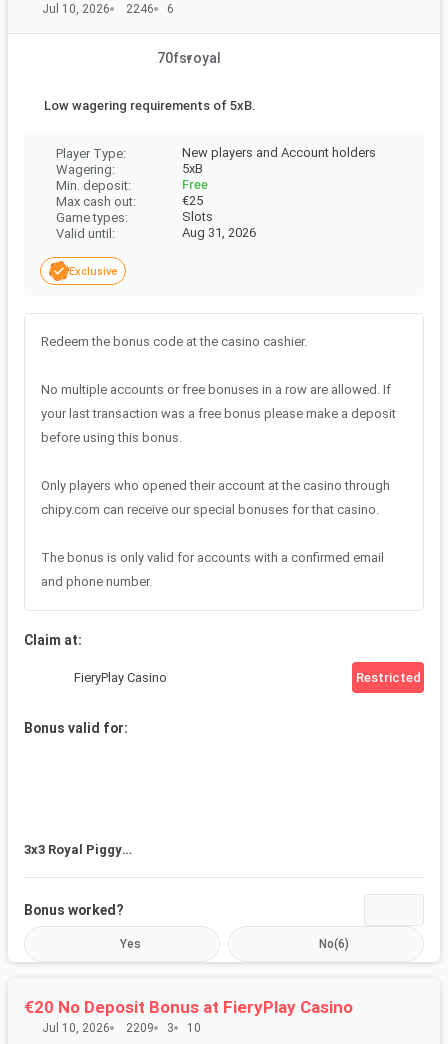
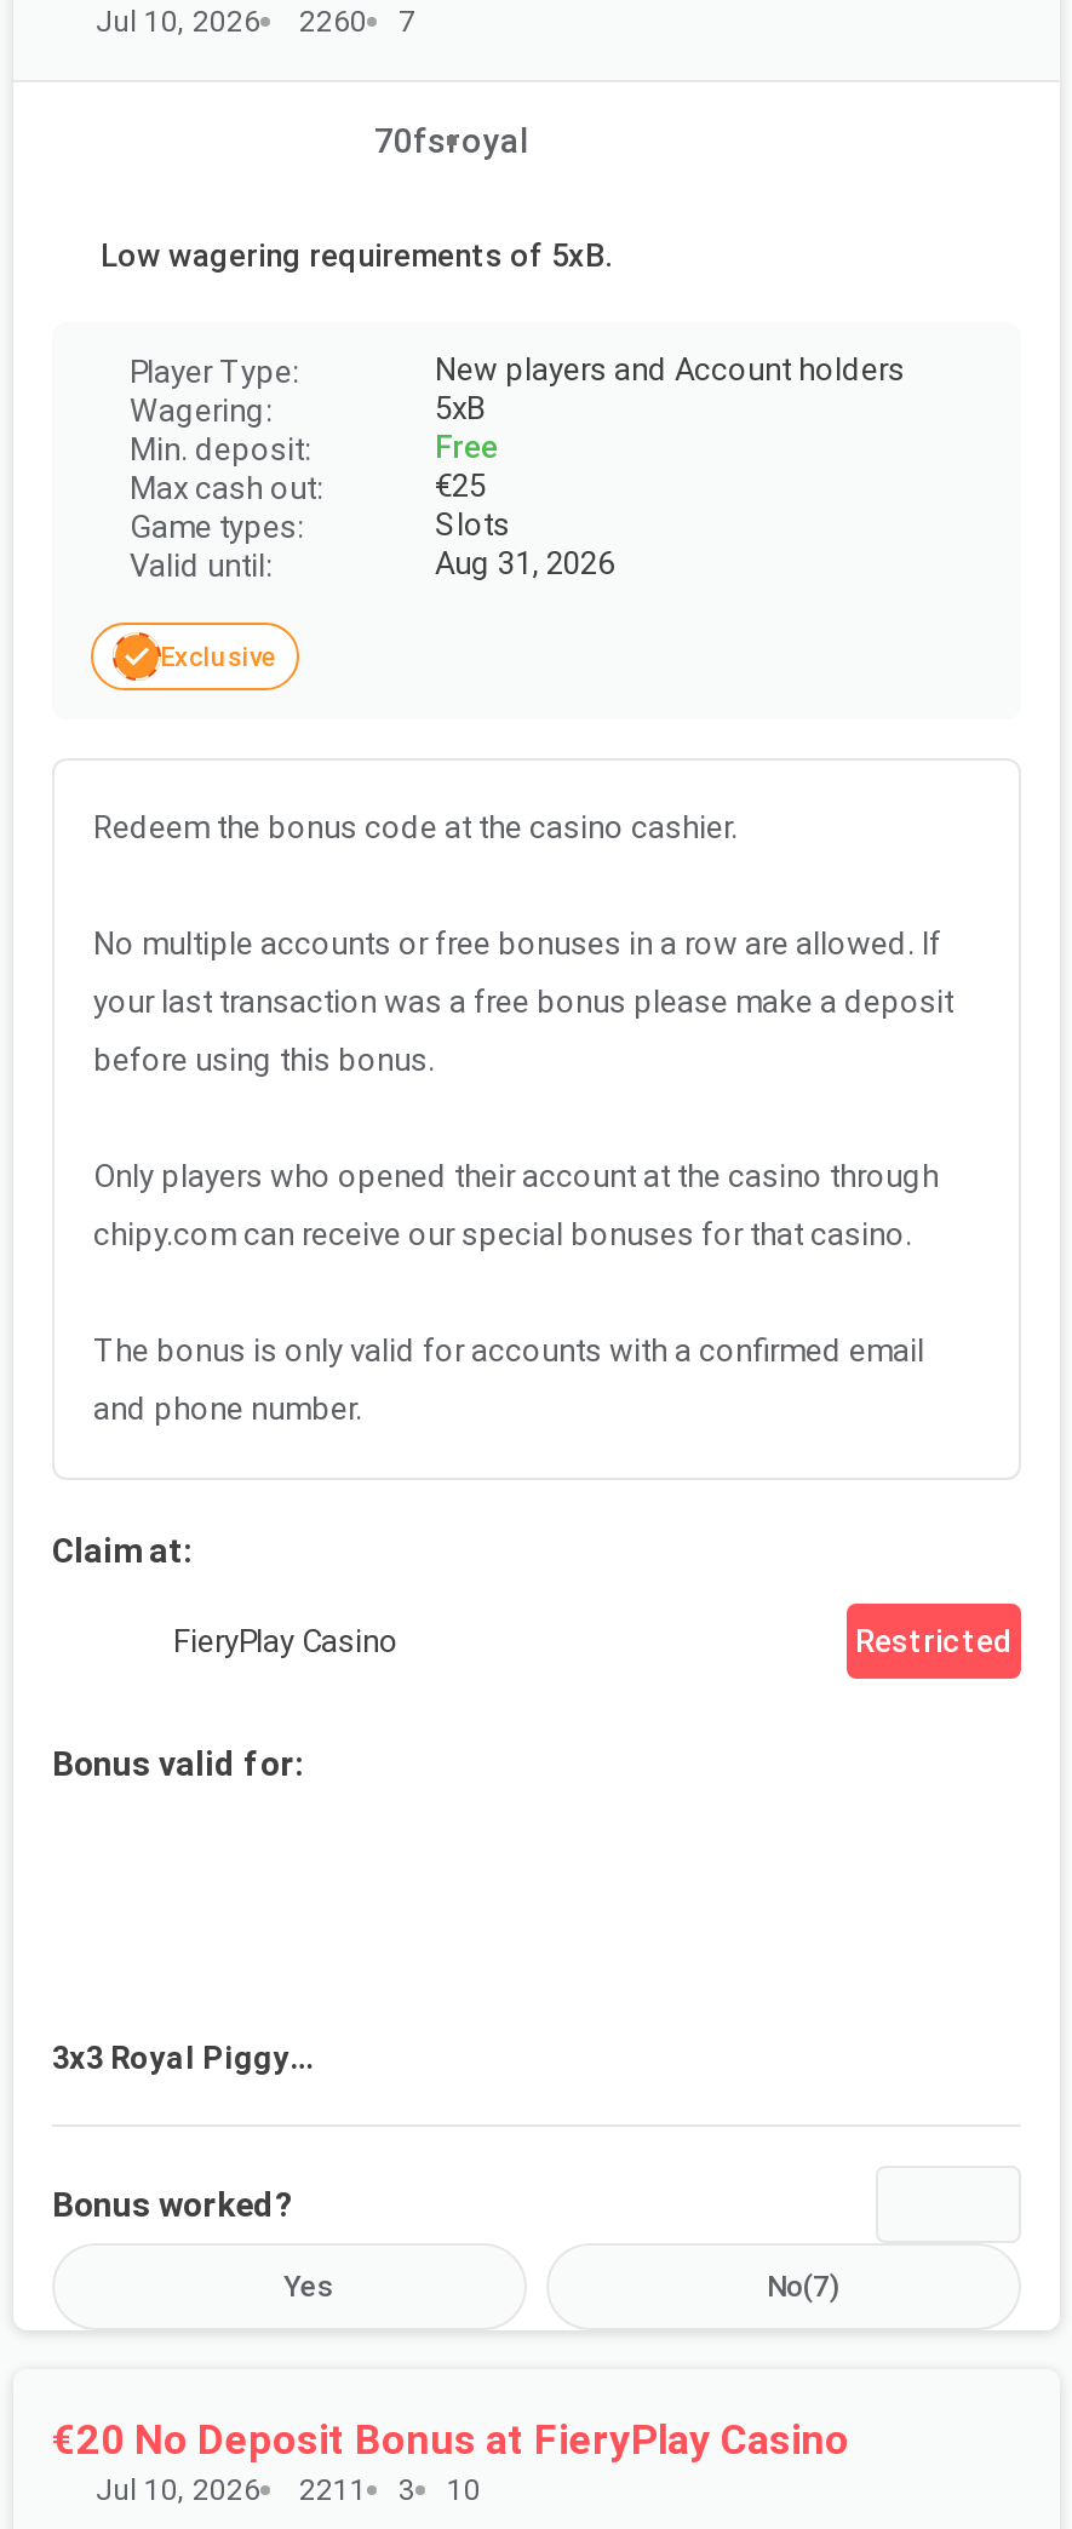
- 2246
+ 2260

- 6
+ 7

- No(6)
+ No(7)

- Jul 10, 2026 2209 3 10
+ Jul 10, 2026 2211 3 10
